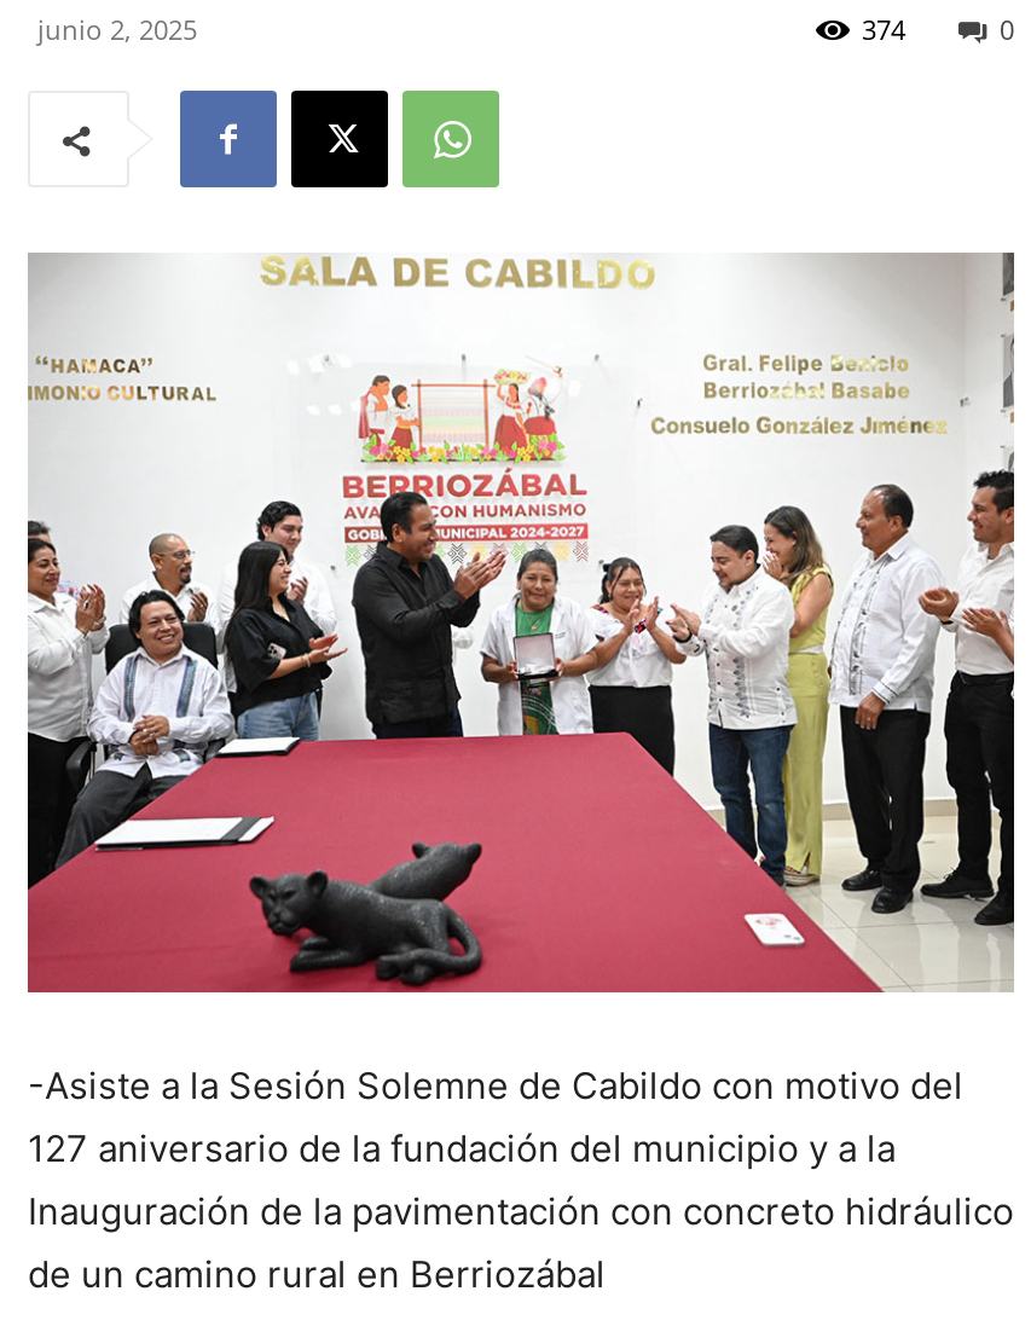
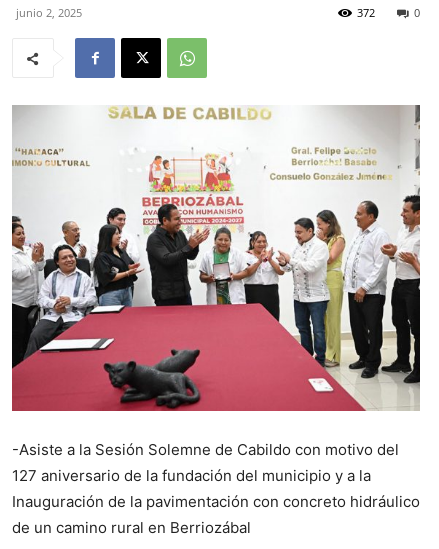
- 374
+ 372
